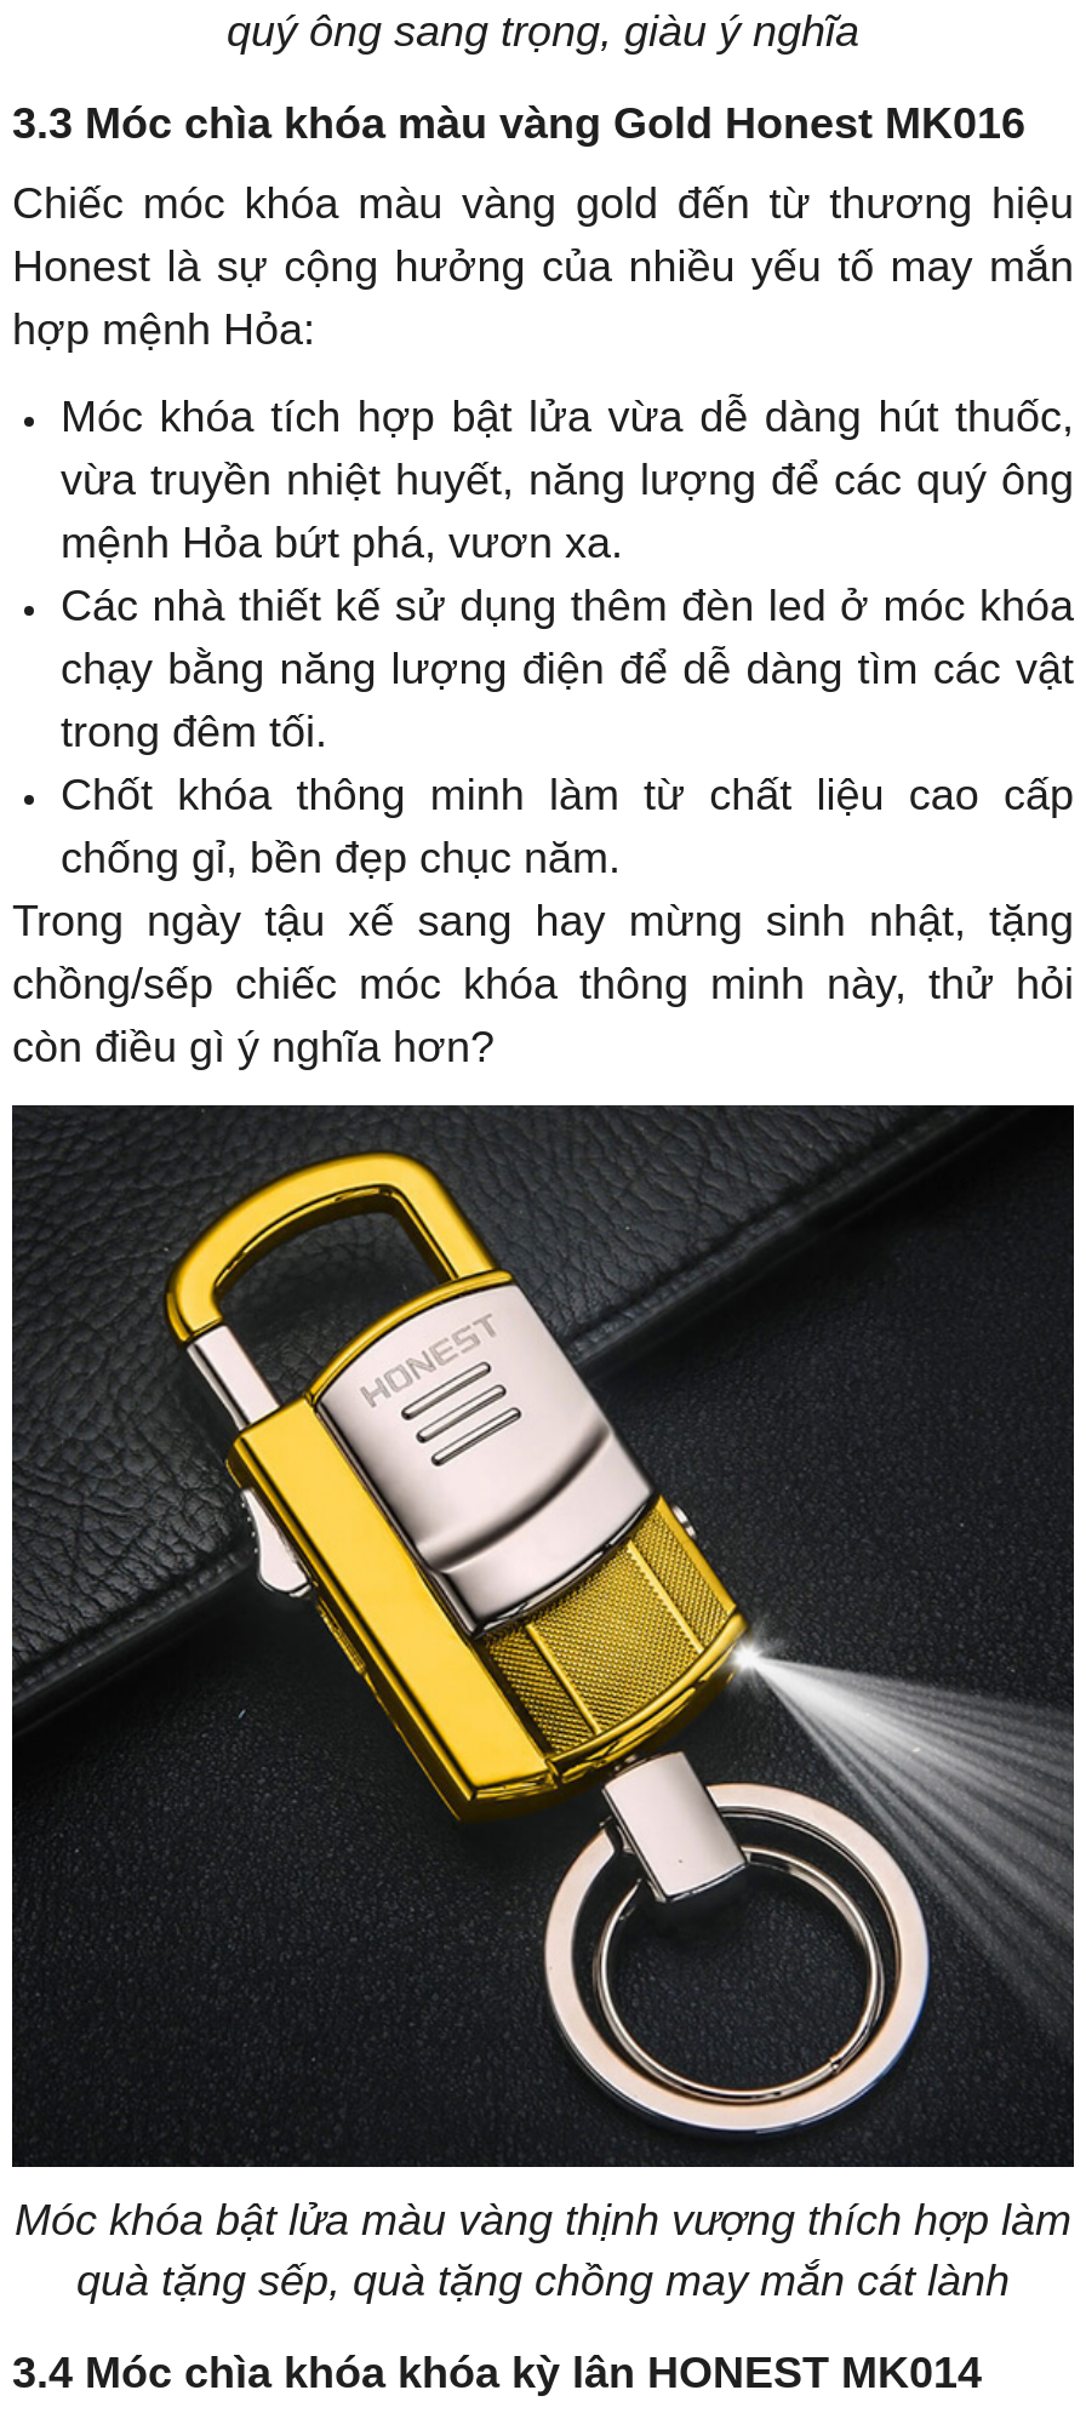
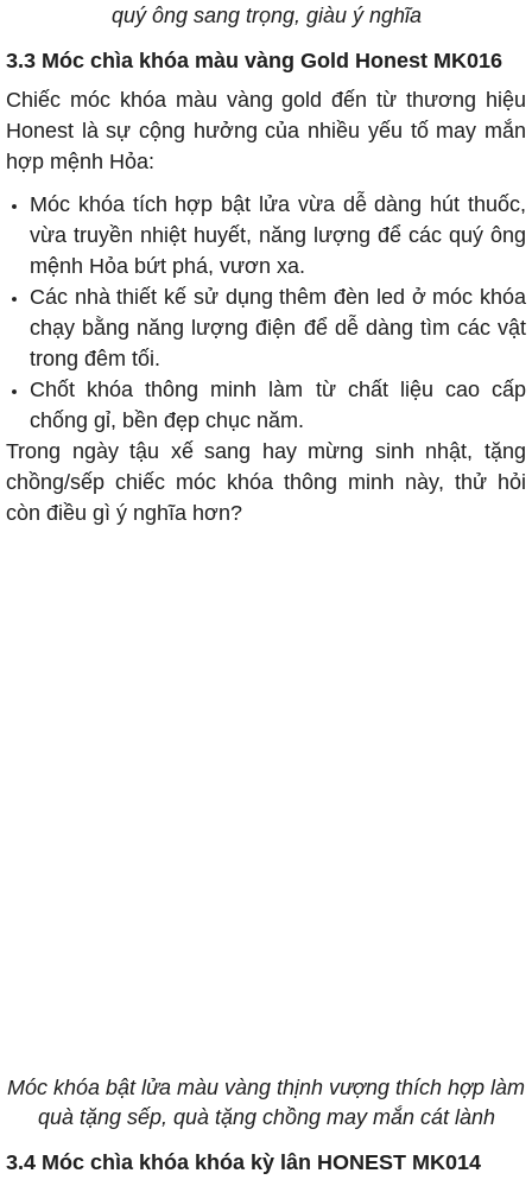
- [image]
